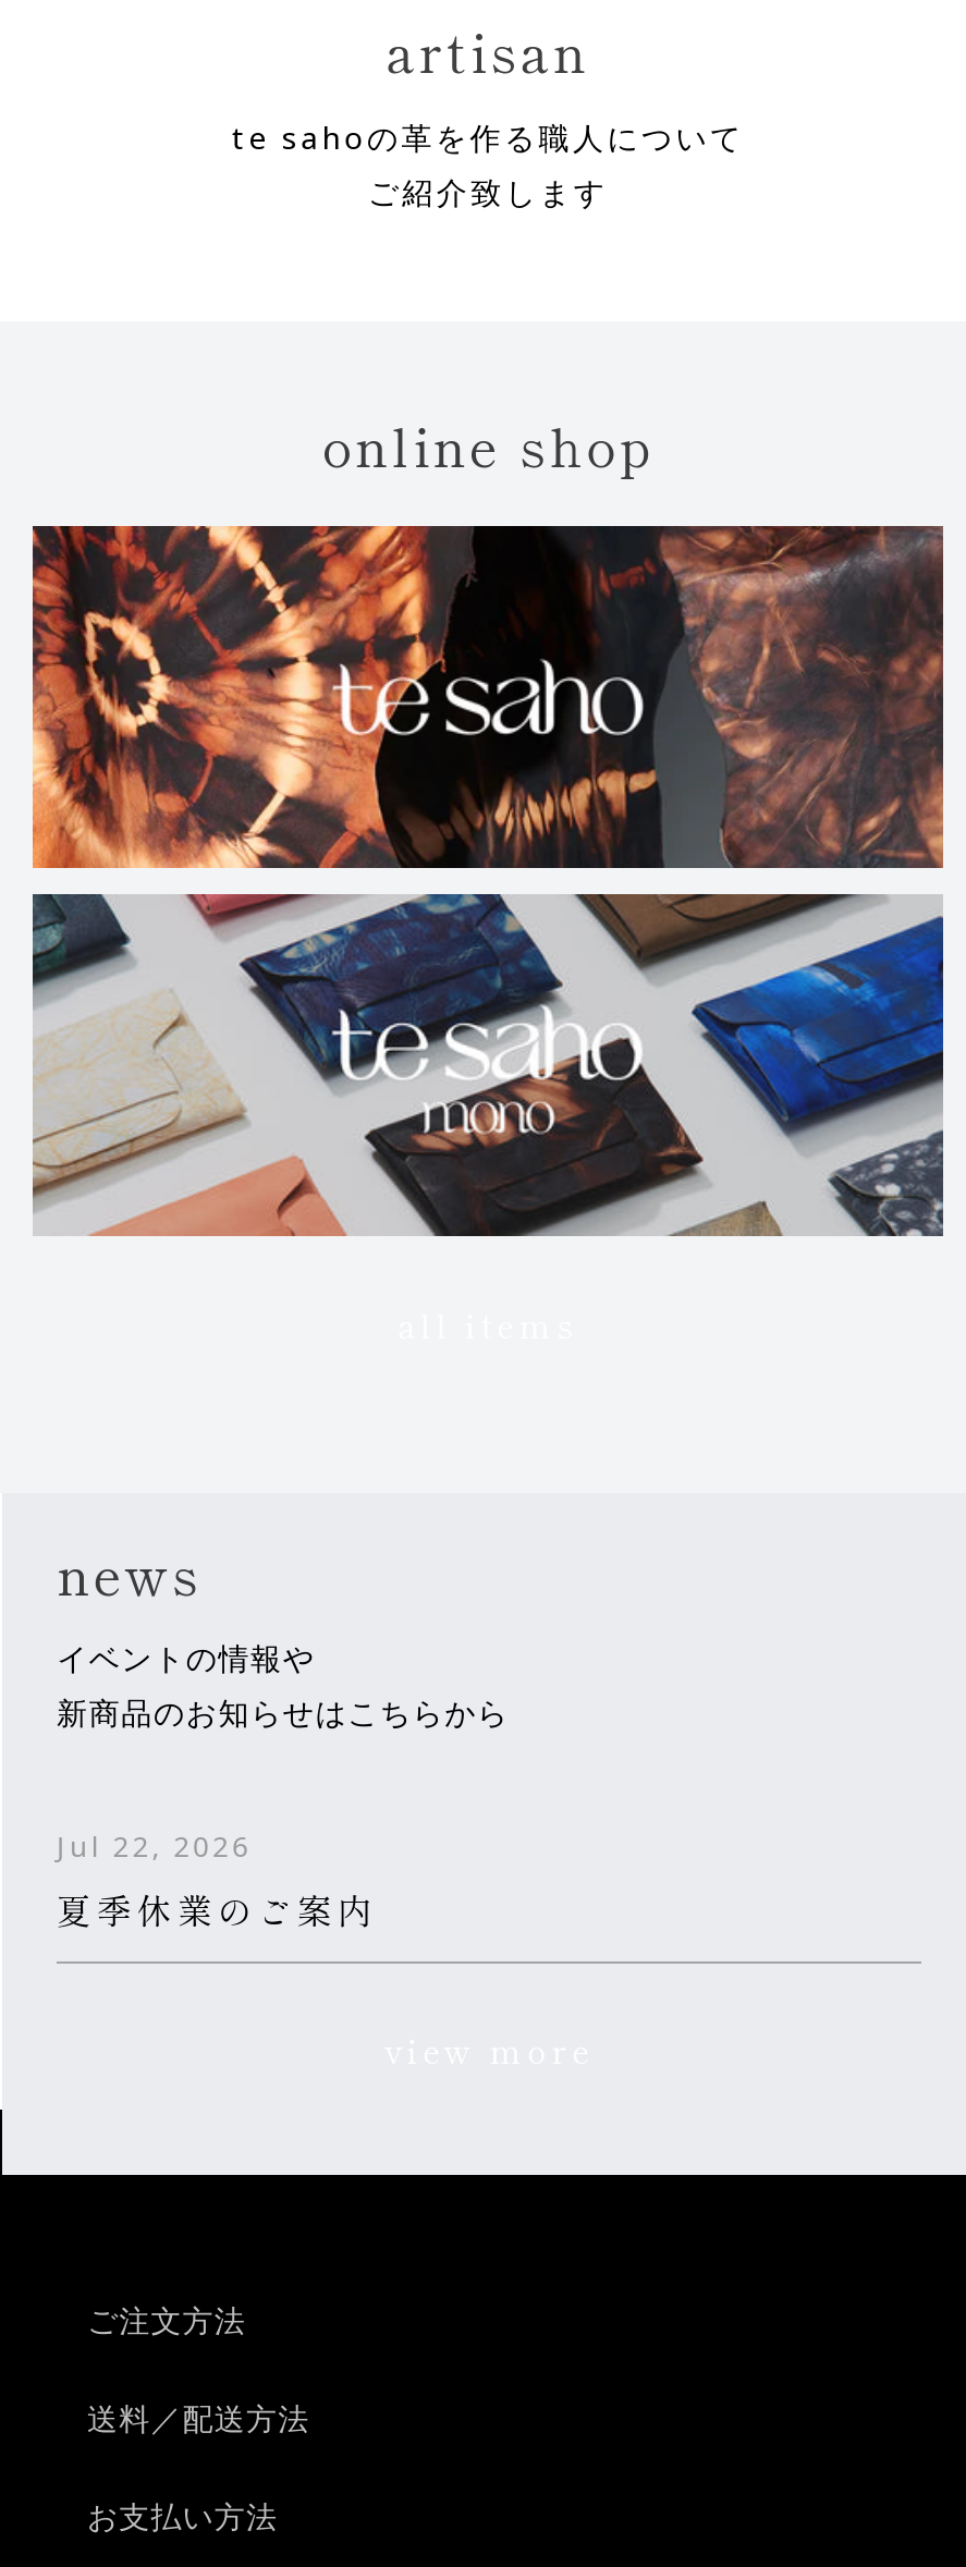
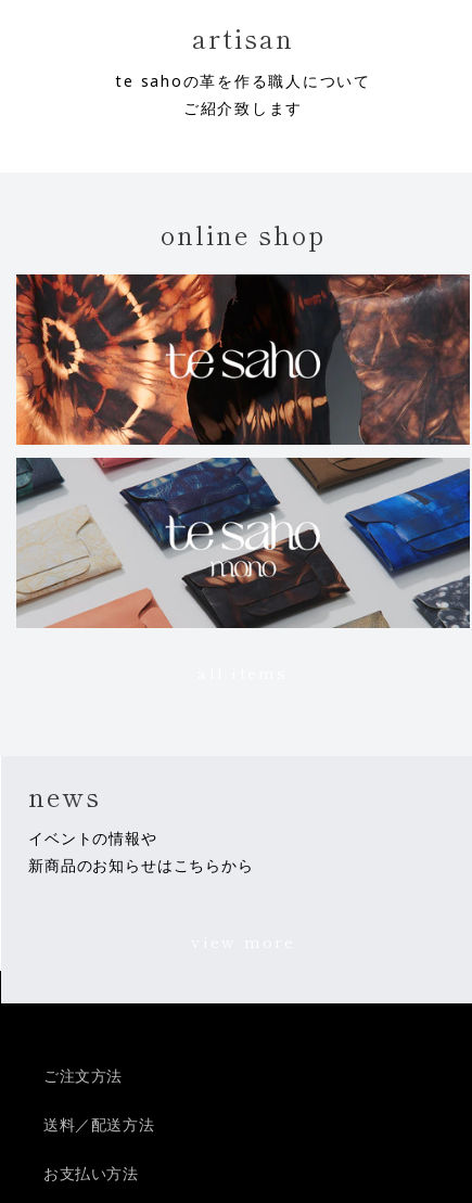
- Jul 22, 2026
- 夏季休業のご案内
